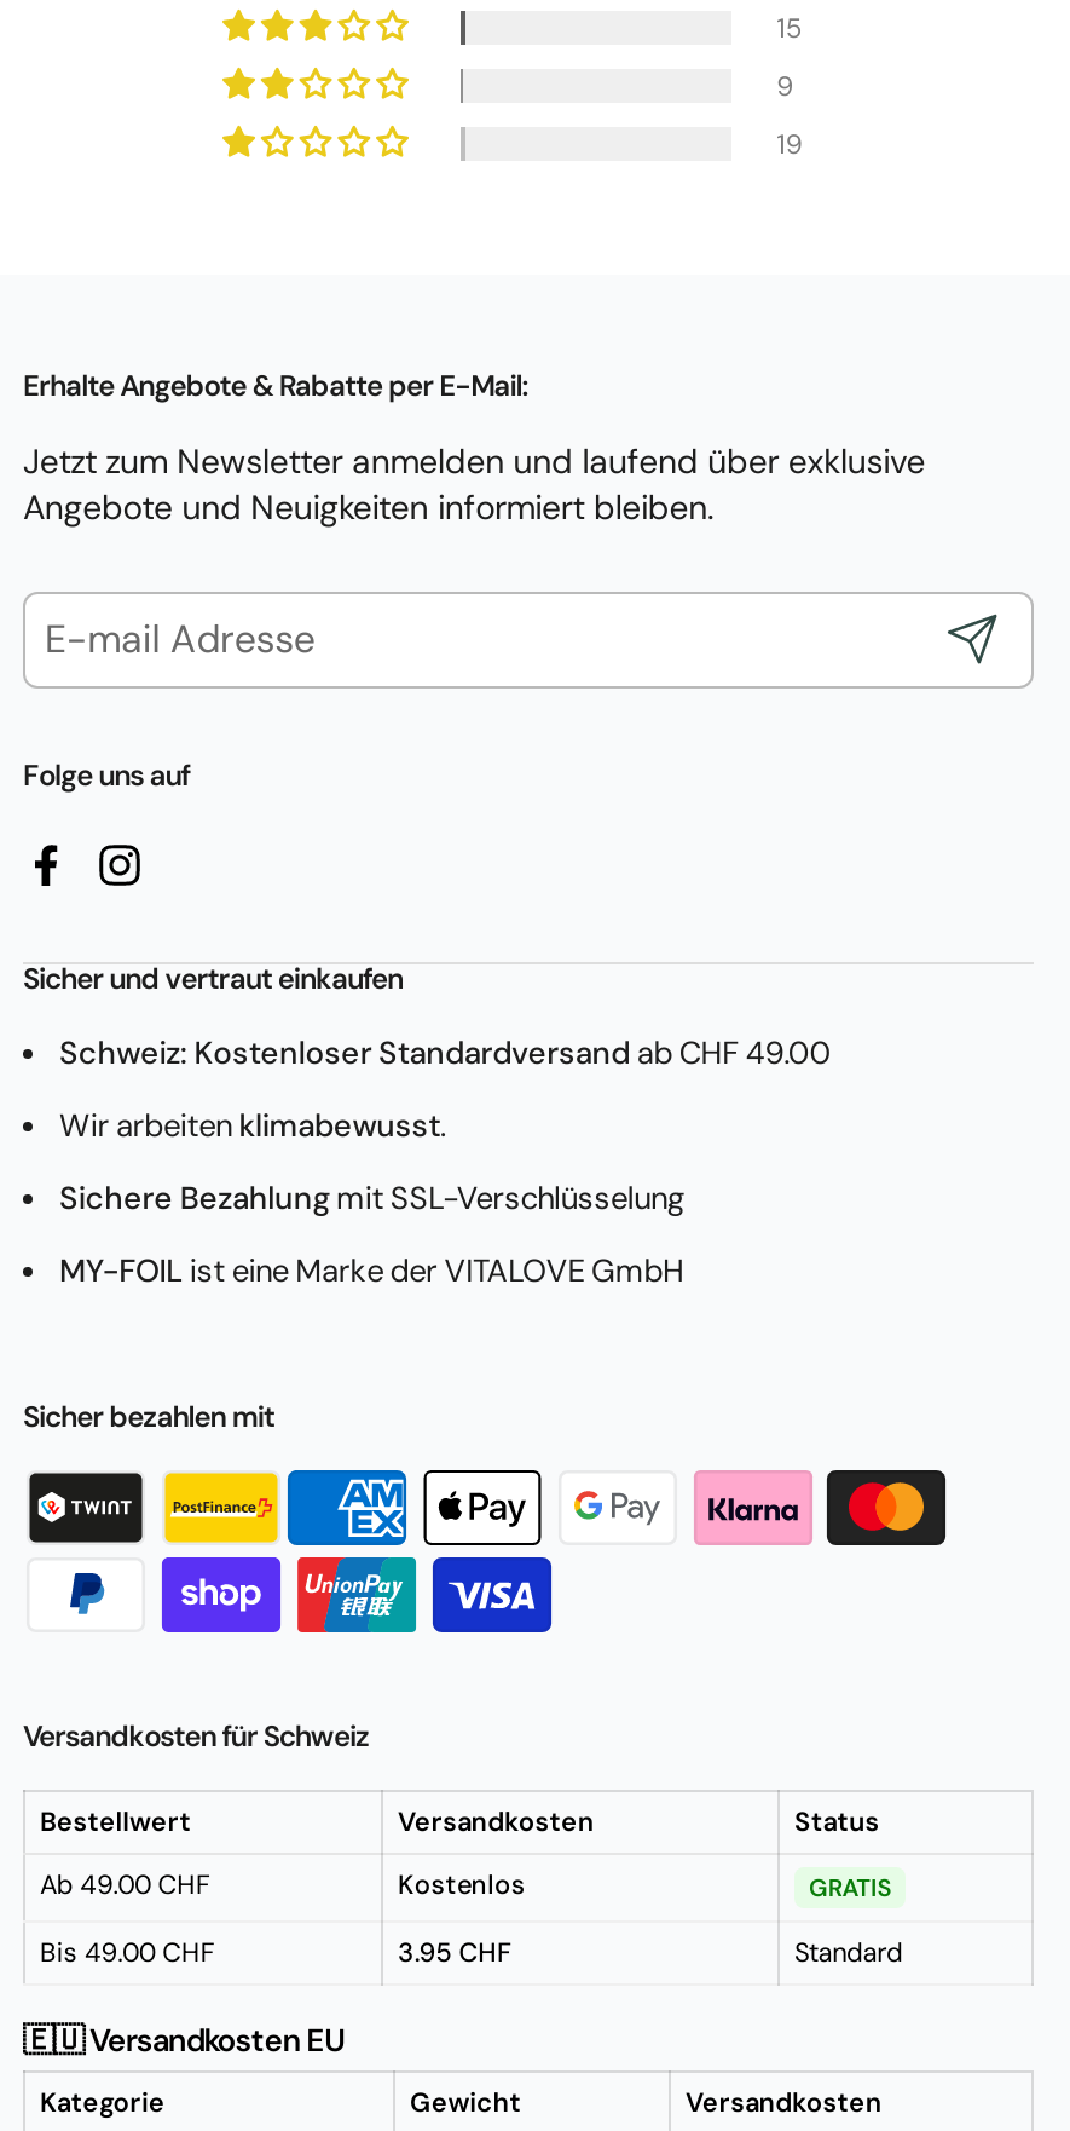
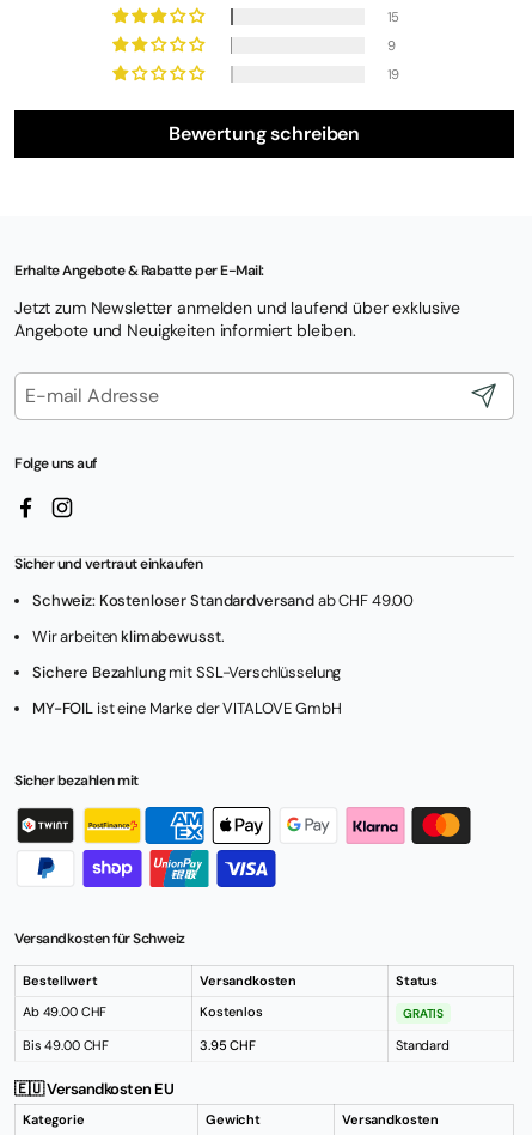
+ Bewertung schreiben
